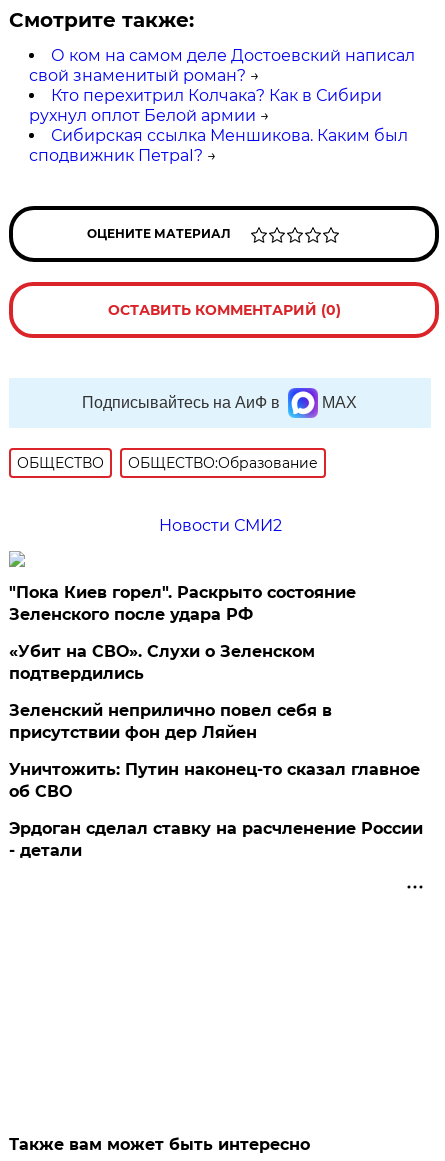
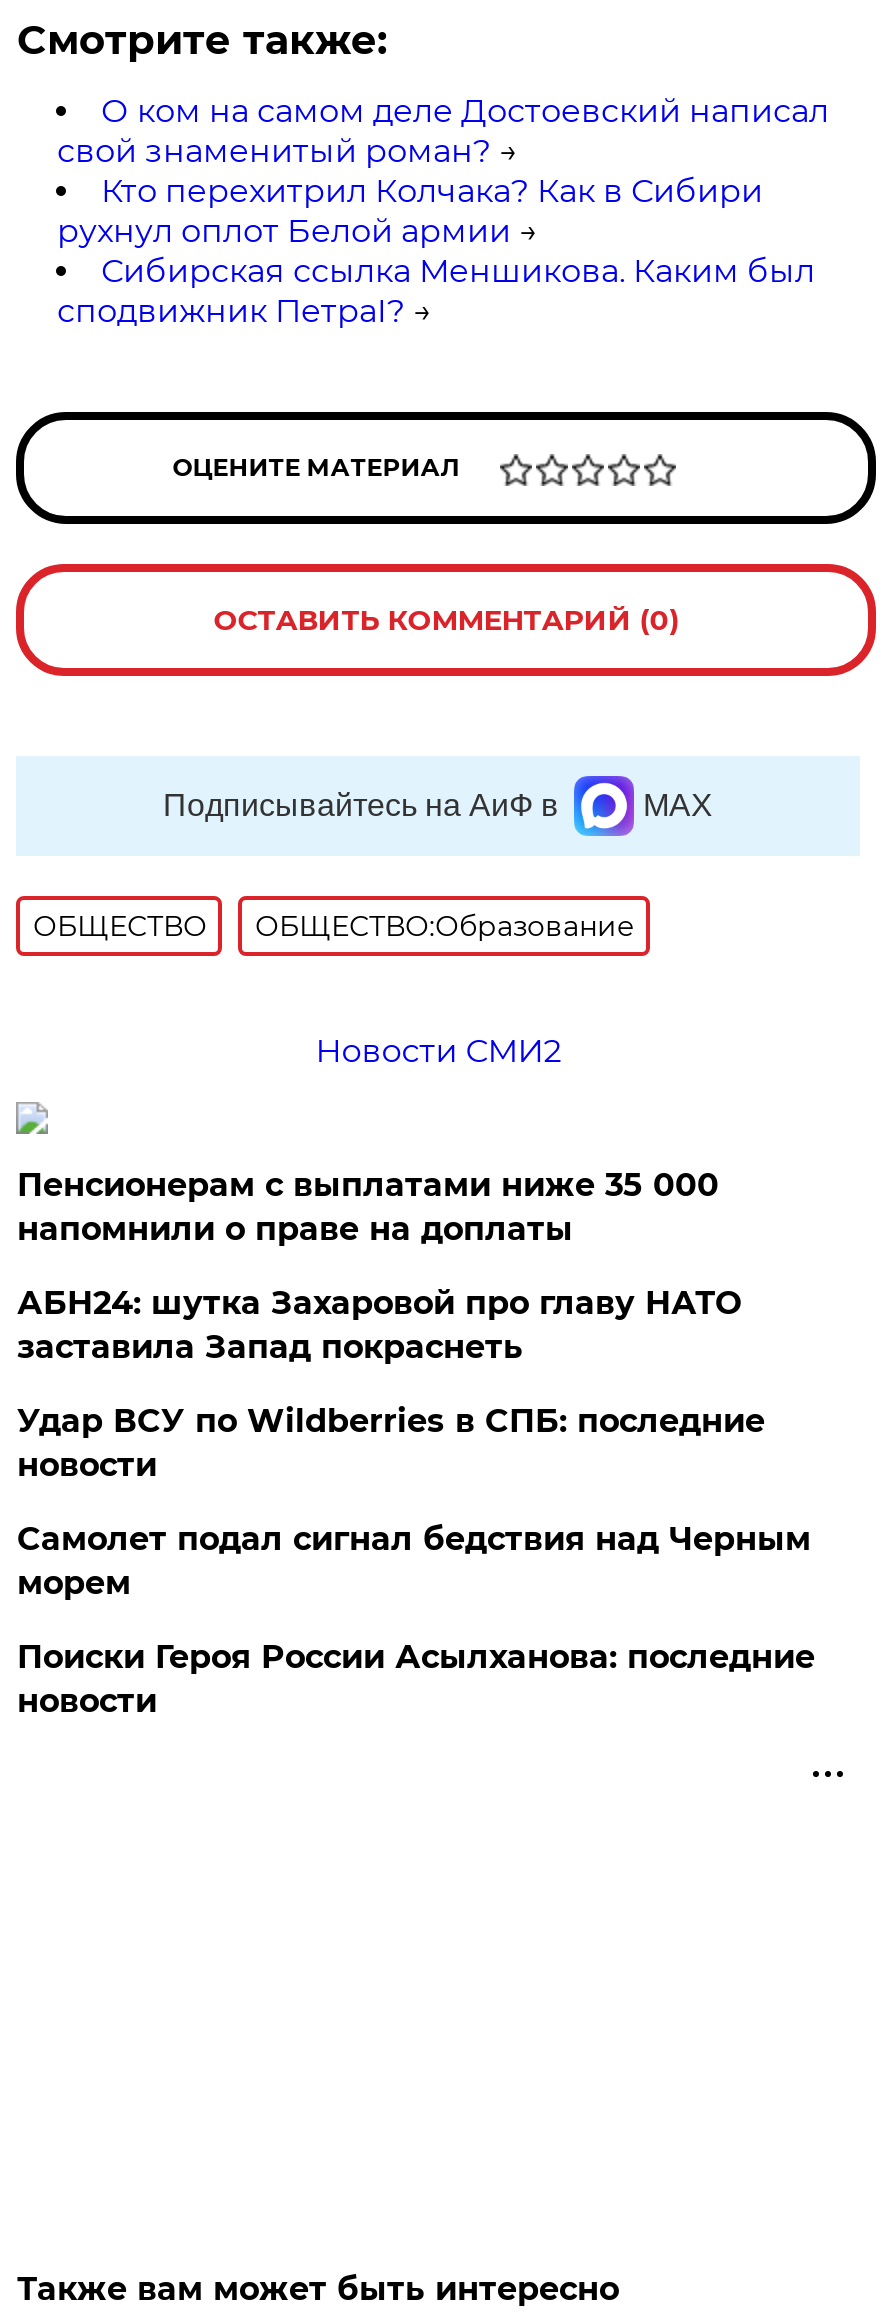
- "Пока Киев горел". Раскрыто состояние
- Зеленского после удара РФ
+ Пенсионерам с выплатами ниже 35 000
+ напомнили о праве на доплаты

- «Убит на СВО». Слухи о Зеленском
- подтвердились
+ АБН24: шутка Захаровой про главу НАТО
+ заставила Запад покраснеть

- Зеленский неприлично повел cебя в
- присутствии фон дер Ляйен
+ Удар ВСУ по Wildberries в СПБ: последние
+ новости

- Уничтожить: Путин наконец-то сказал главное
- об СВО
+ Самолет подал сигнал бедствия над Черным
+ морем

- Эрдоган сделал ставку на расчленение России
- - детали
+ Поиски Героя России Асылханова: последние
+ новости
